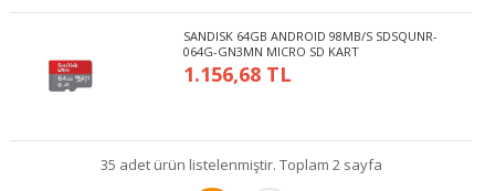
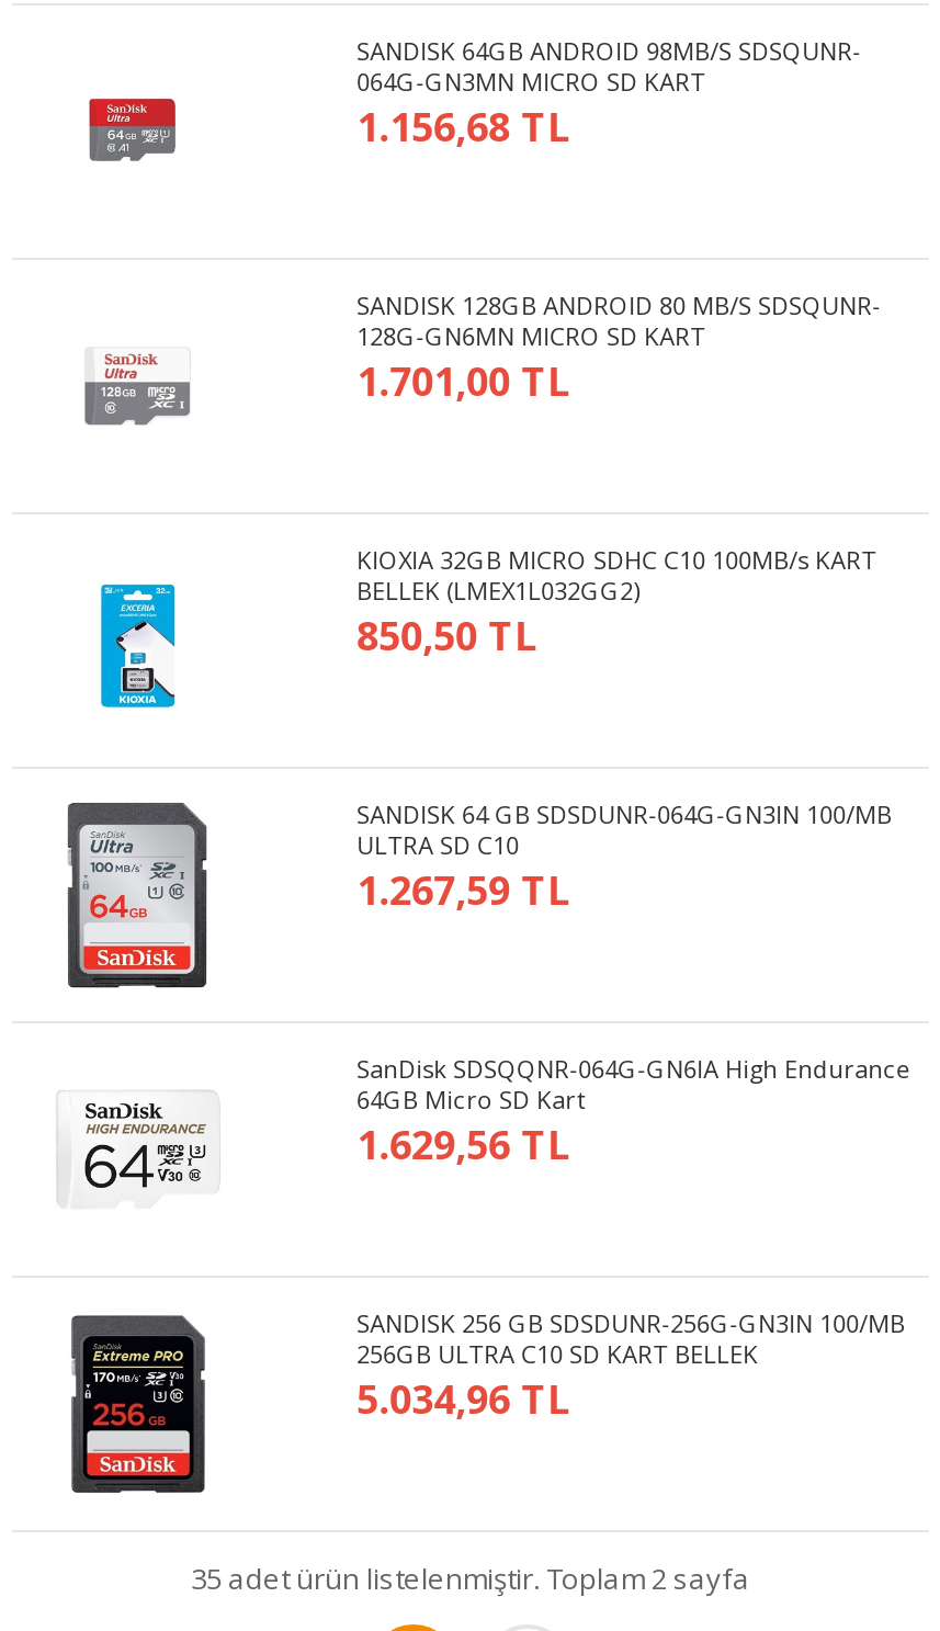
+ [image]

+ [image]

+ [image]

+ [image]

+ [image]

+ SANDISK 128GB ANDROID 80 MB/S SDSQUNR-
+ 128G-GN6MN MICRO SD KART
+ 1.701,00 TL

+ KIOXIA 32GB MICRO SDHC C10 100MB/s KART
+ BELLEK (LMEX1L032GG2)
+ 850,50 TL

+ SANDISK 64 GB SDSDUNR-064G-GN3IN 100/MB
+ ULTRA SD C10
+ 1.267,59 TL

+ SanDisk SDSQQNR-064G-GN6IA High Endurance
+ 64GB Micro SD Kart
+ 1.629,56 TL

+ SANDISK 256 GB SDSDUNR-256G-GN3IN 100/MB
+ 256GB ULTRA C10 SD KART BELLEK
+ 5.034,96 TL
